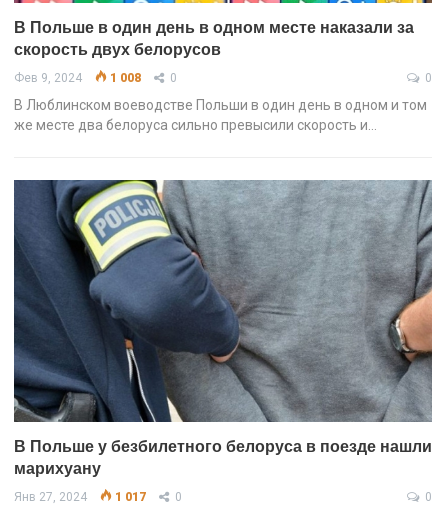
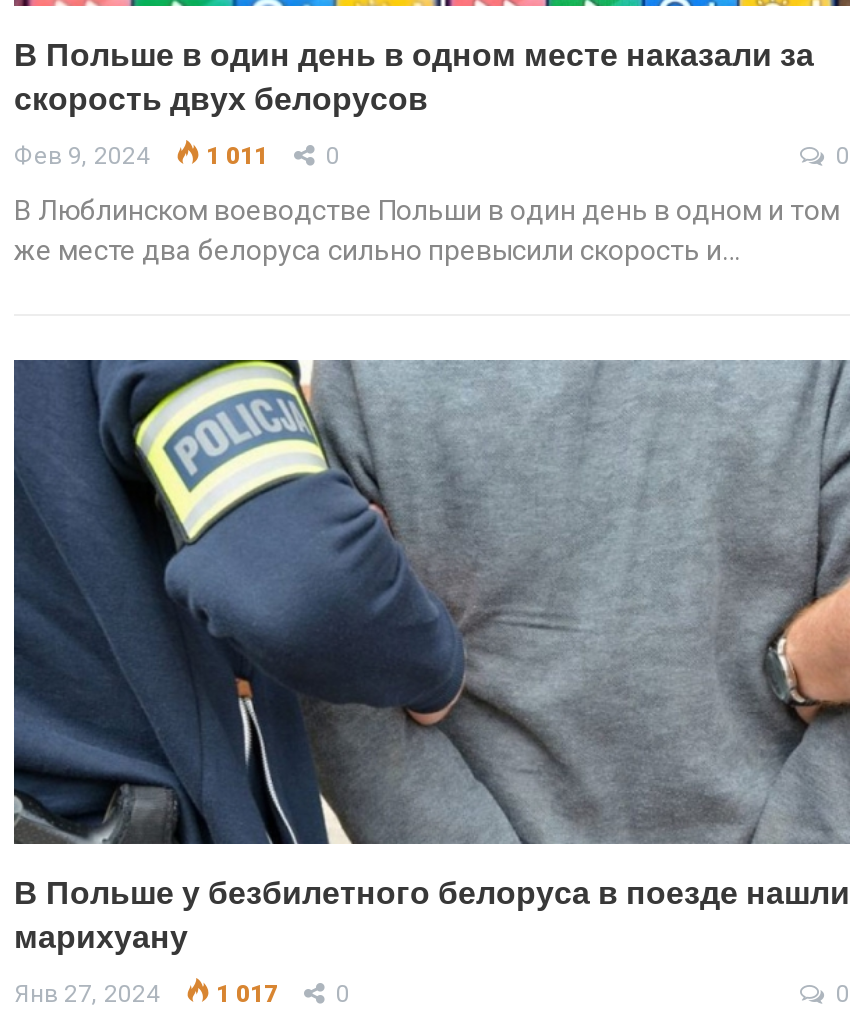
- Фев 9, 2024 1 008 0
+ Фев 9, 2024 1 011 0
